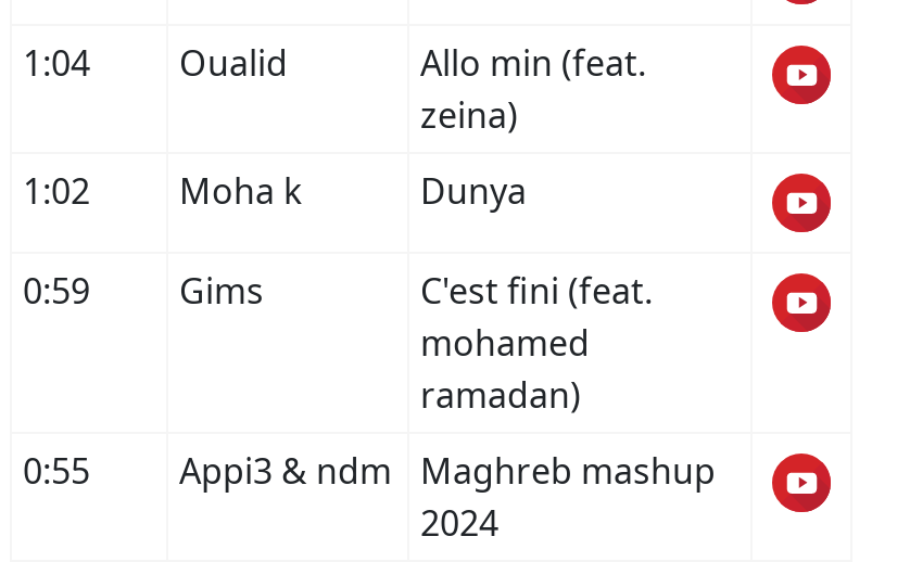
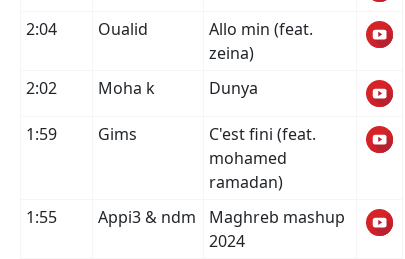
- 1:04 Oualid
+ 2:04 Oualid

- 1:02 Moha k
+ 2:02 Moha k

- 0:59 Gims
+ 1:59 Gims

- 0:55 Appi3 & ndm Maghreb mashup
+ 1:55 Appi3 & ndm Maghreb mashup
